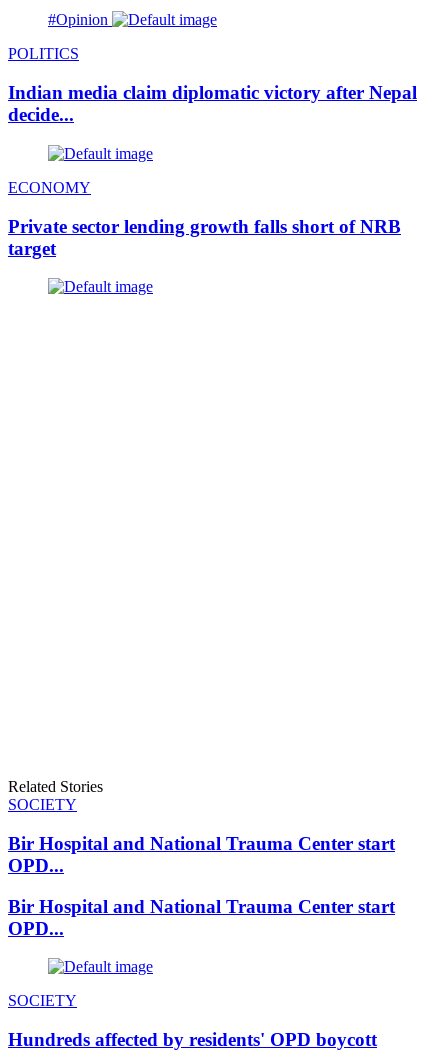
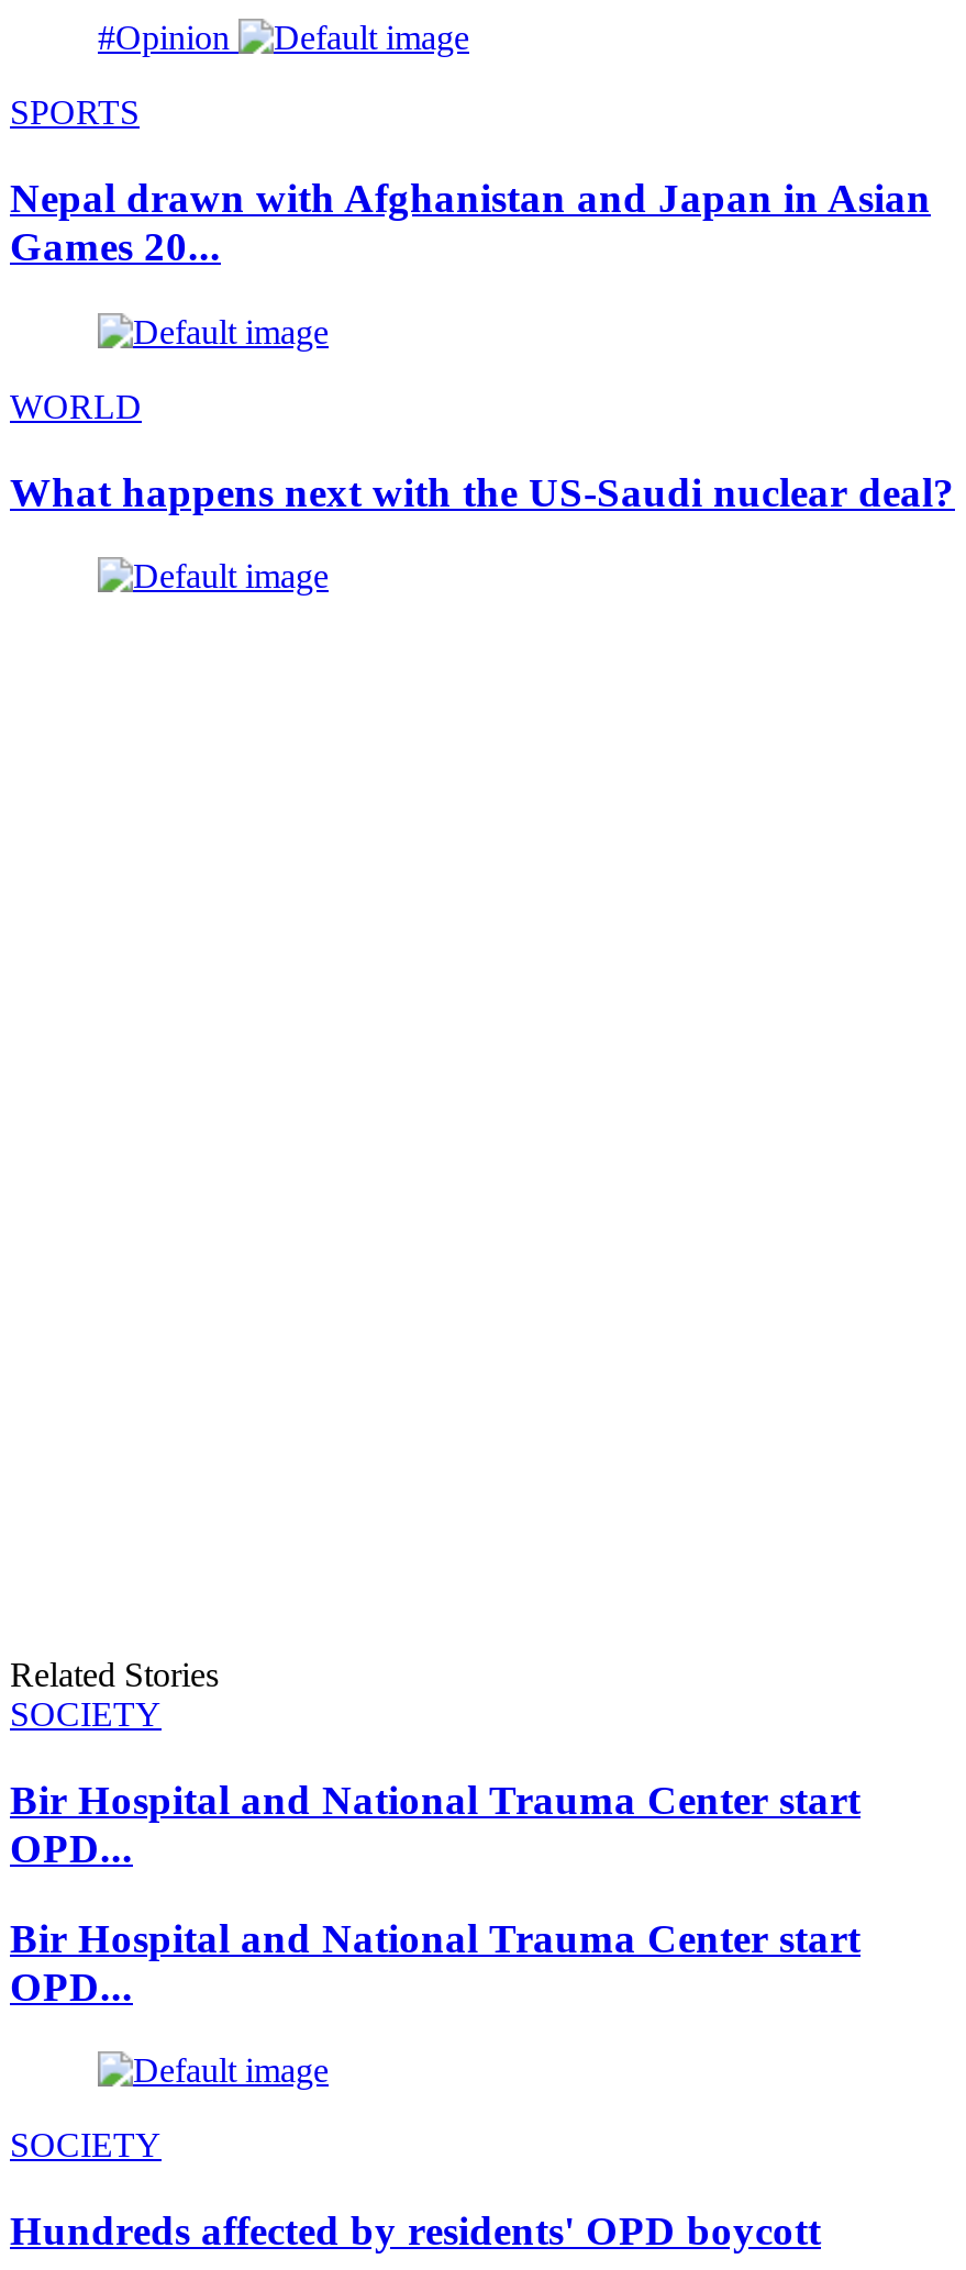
- POLITICS
+ SPORTS

- Indian media claim diplomatic victory after Nepal
- decide...
+ Nepal drawn with Afghanistan and Japan in Asian
+ Games 20...

- ECONOMY
+ WORLD

- Private sector lending growth falls short of NRB
- target
+ What happens next with the US-Saudi nuclear deal?
